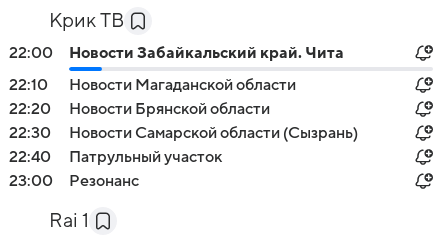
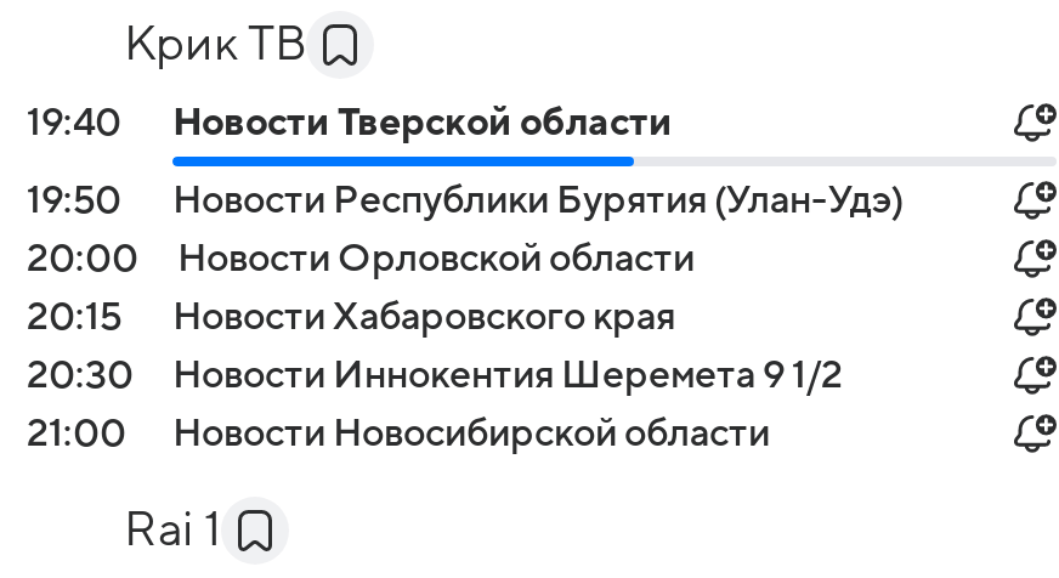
- 22:00
- Новости Забайкальский край. Чита
+ 19:40
+ Новости Тверской области

- 22:10
- Новости Магаданской области
- 22:20
- Новости Брянской области
- 22:30
- Новости Самарской области (Сызрань)
- 22:40
- Патрульный участок
- 23:00
- Резонанс
+ 19:50
+ Новости Республики Бурятия (Улан-Удэ)
+ 20:00
+ Новости Орловской области
+ 20:15
+ Новости Хабаровского края
+ 20:30
+ Новости Иннокентия Шеремета 9 1/2
+ 21:00
+ Новости Новосибирской области
